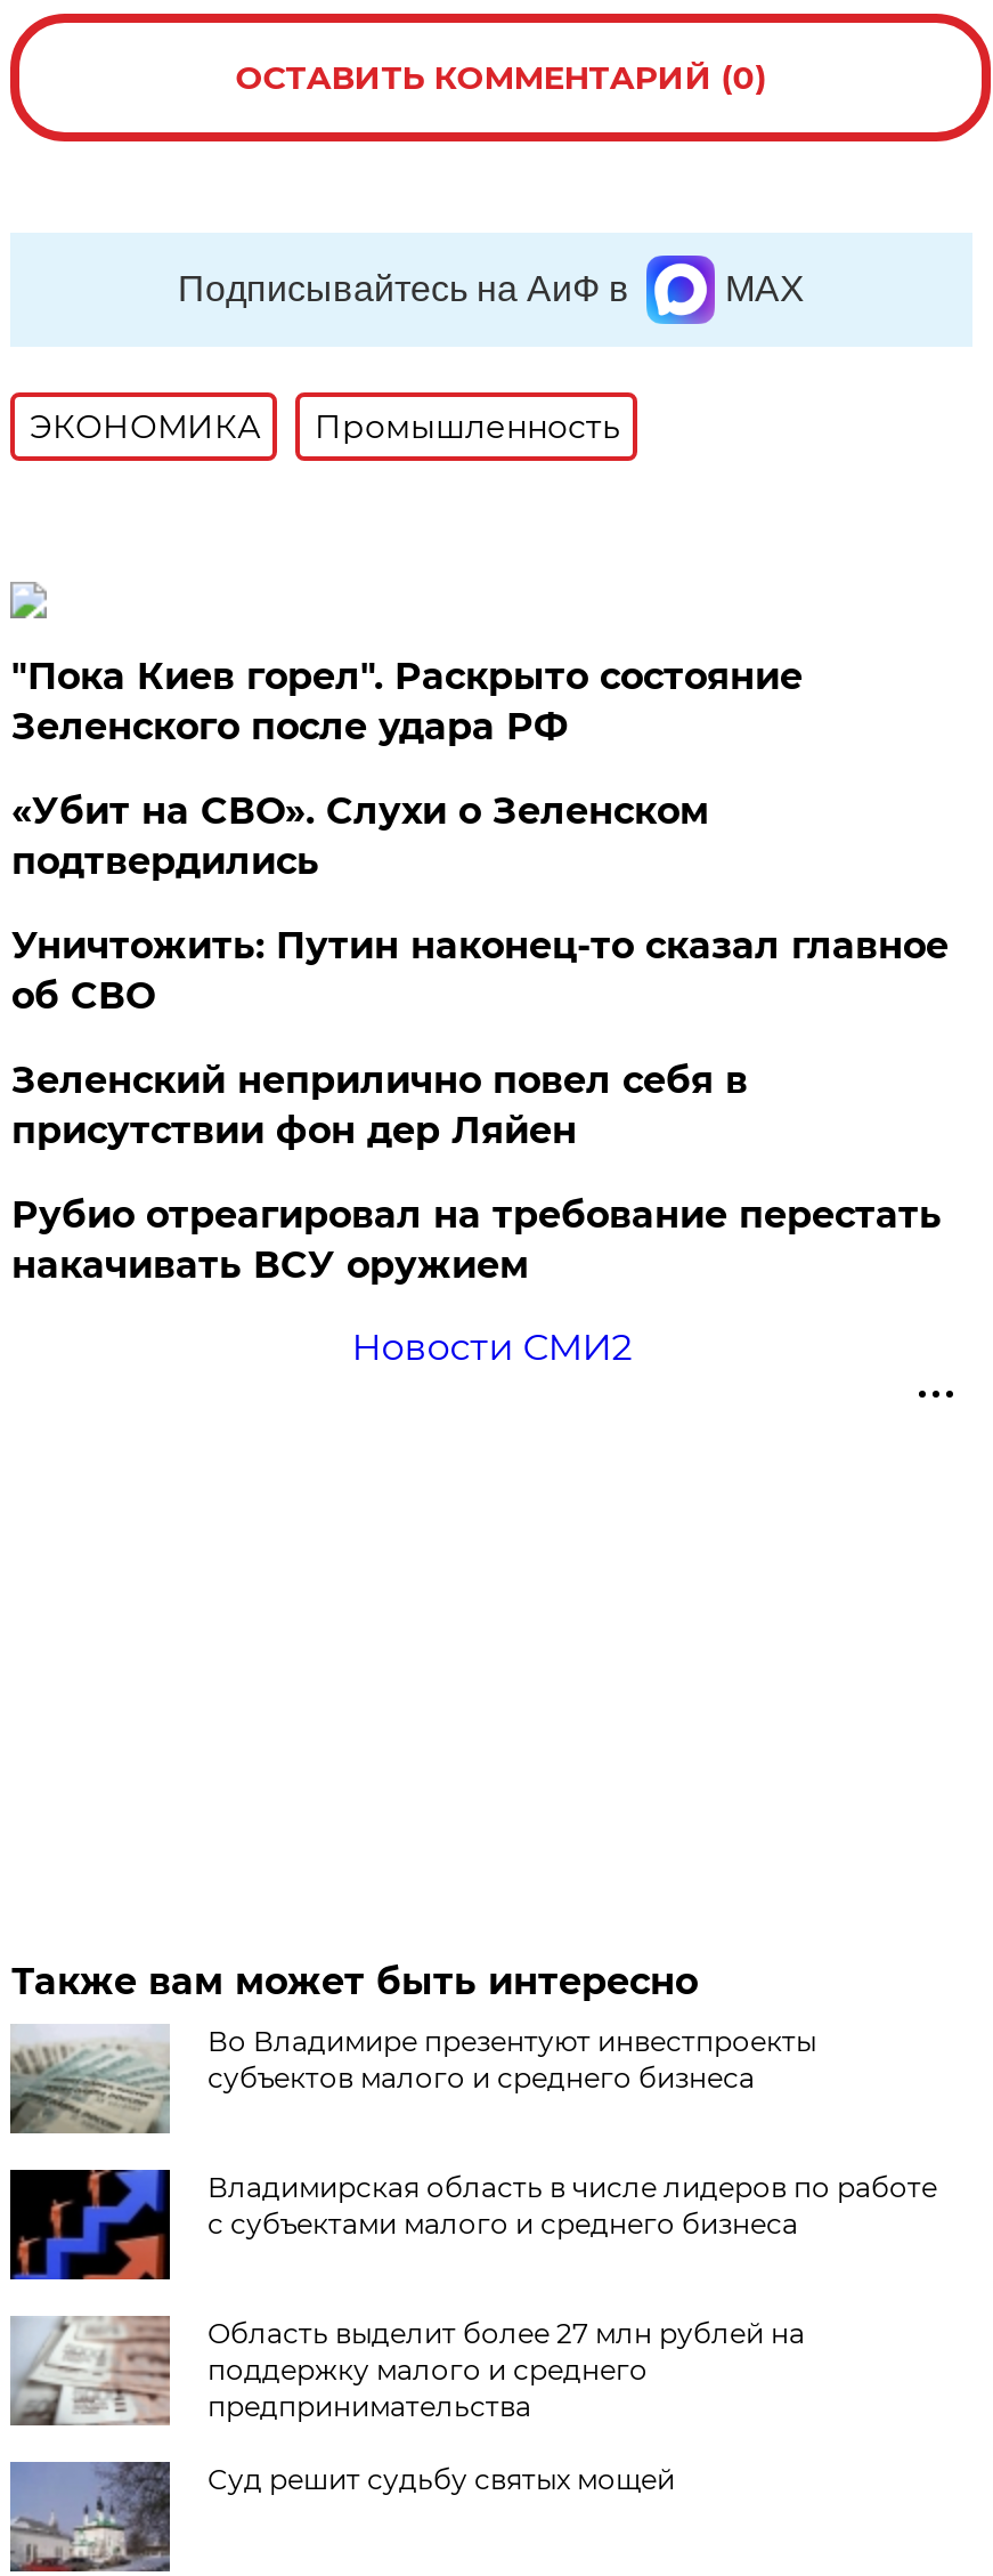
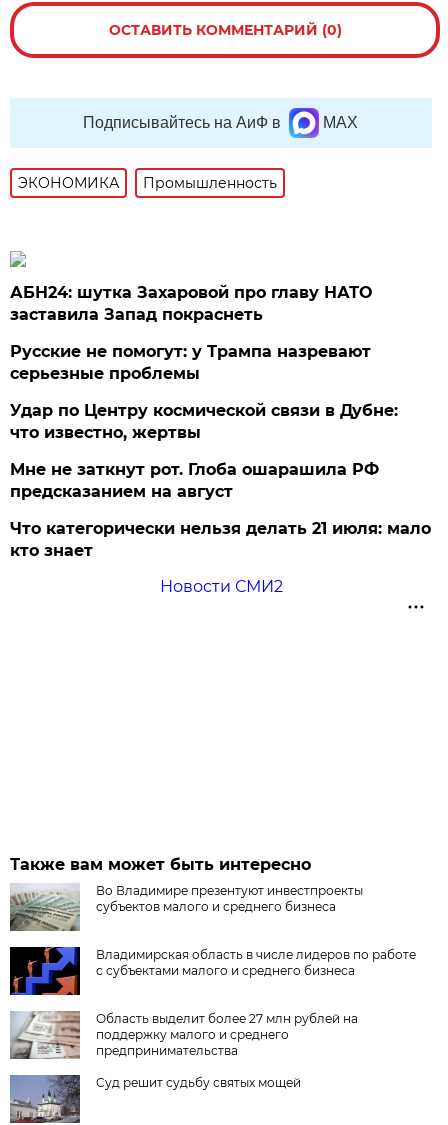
- "Пока Киев горел". Раскрыто состояние
- Зеленского после удара РФ
+ АБН24: шутка Захаровой про главу НАТО
+ заставила Запад покраснеть

- «Убит на СВО». Слухи о Зеленском
- подтвердились
+ Русские не помогут: у Трампа назревают
+ серьезные проблемы

- Уничтожить: Путин наконец-то сказал главное
- об СВО
+ Удар по Центру космической связи в Дубне:
+ что известно, жертвы

- Зеленский неприлично повел cебя в
- присутствии фон дер Ляйен
+ Мне не заткнут рот. Глоба ошарашила РФ
+ предсказанием на август

- Рубио отреагировал на требование перестать
- накачивать ВСУ оружием
+ Что категорически нельзя делать 21 июля: мало
+ кто знает
